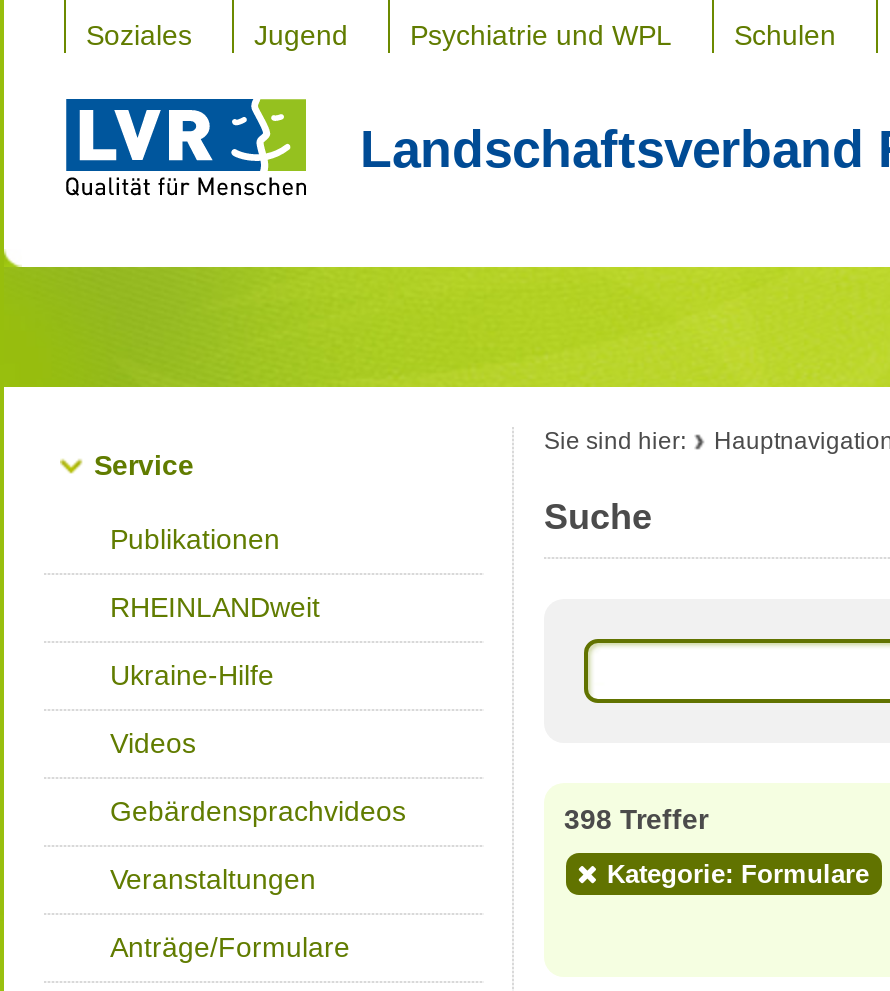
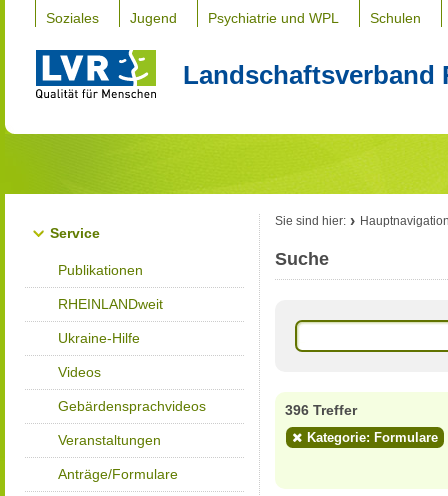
- 398 Treffer
+ 396 Treffer
